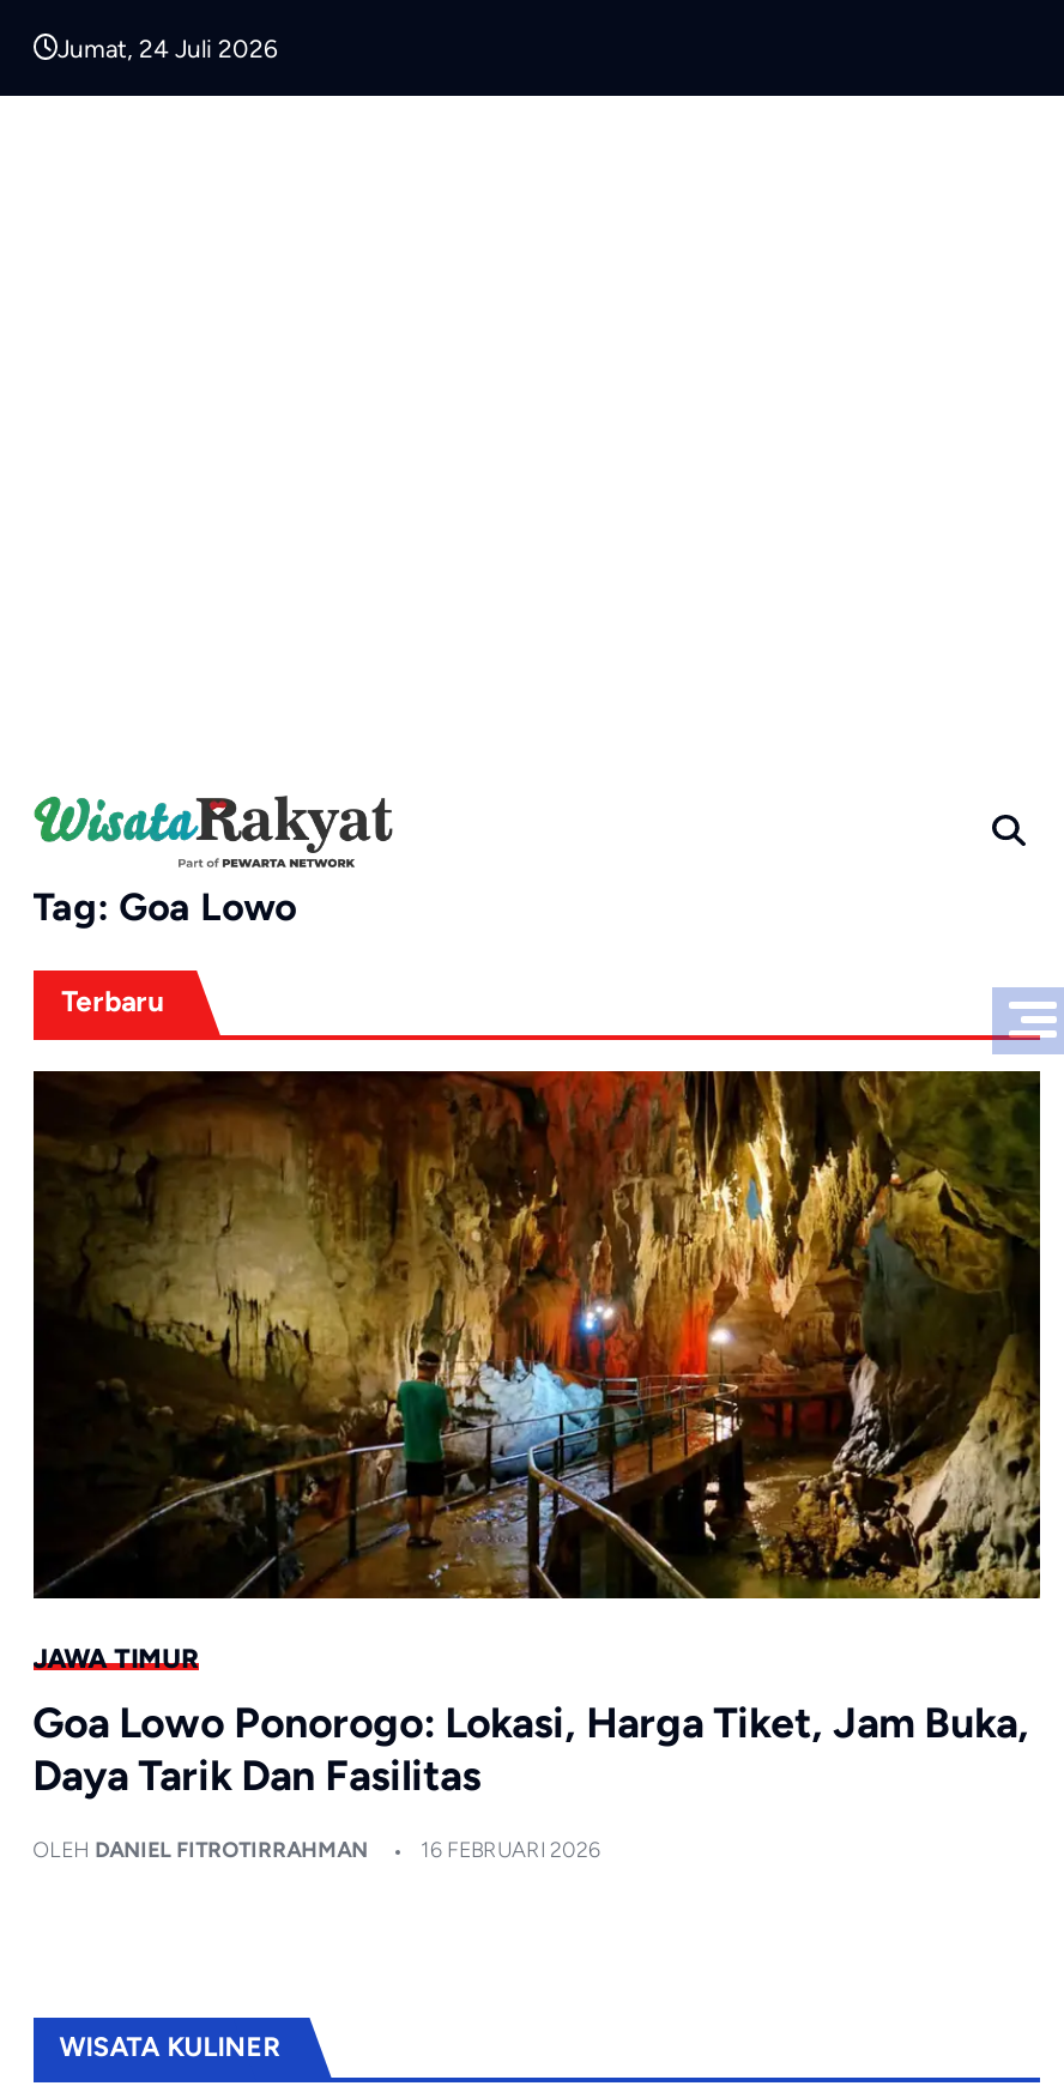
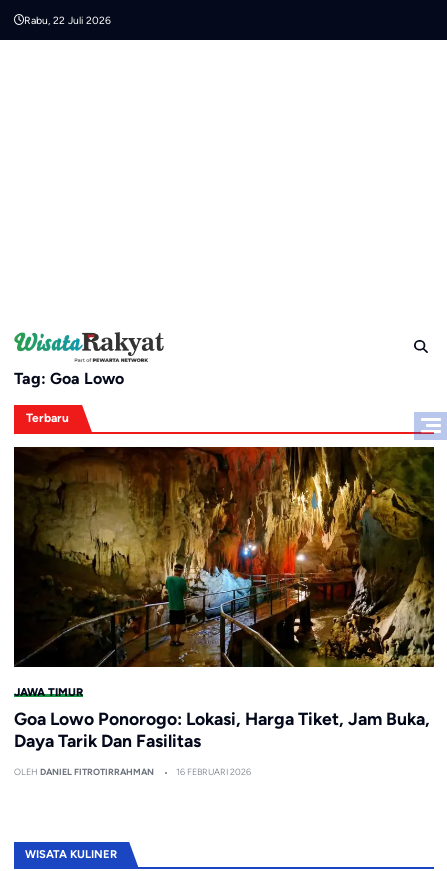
- Jumat, 24 Juli 2026
+ Rabu, 22 Juli 2026
